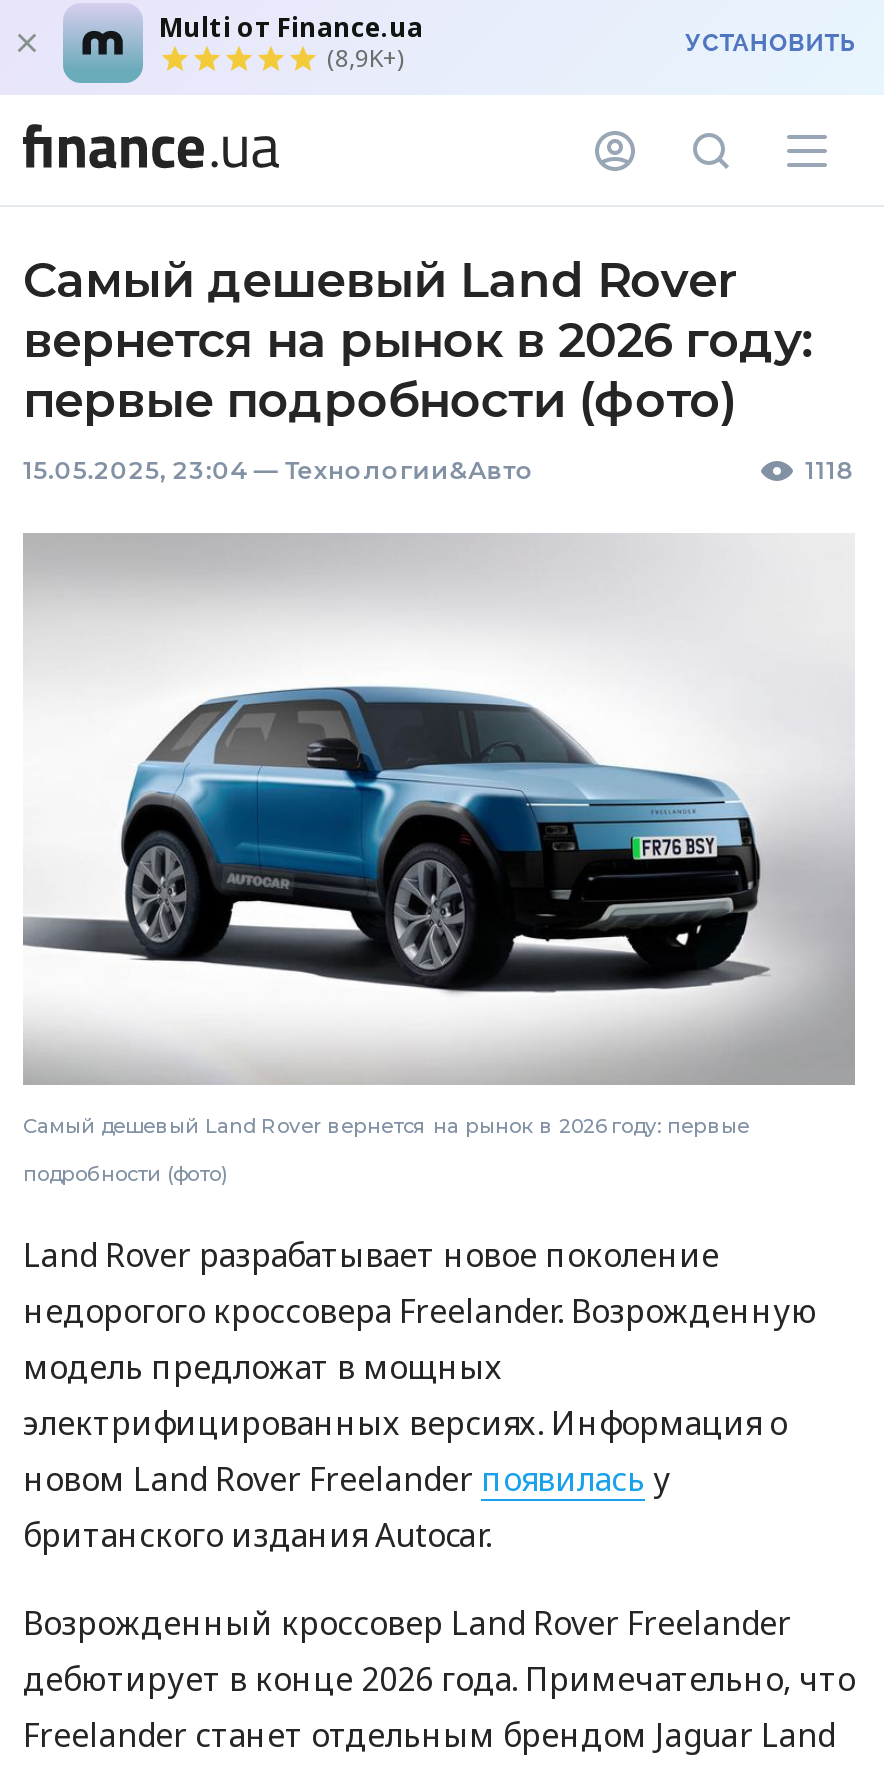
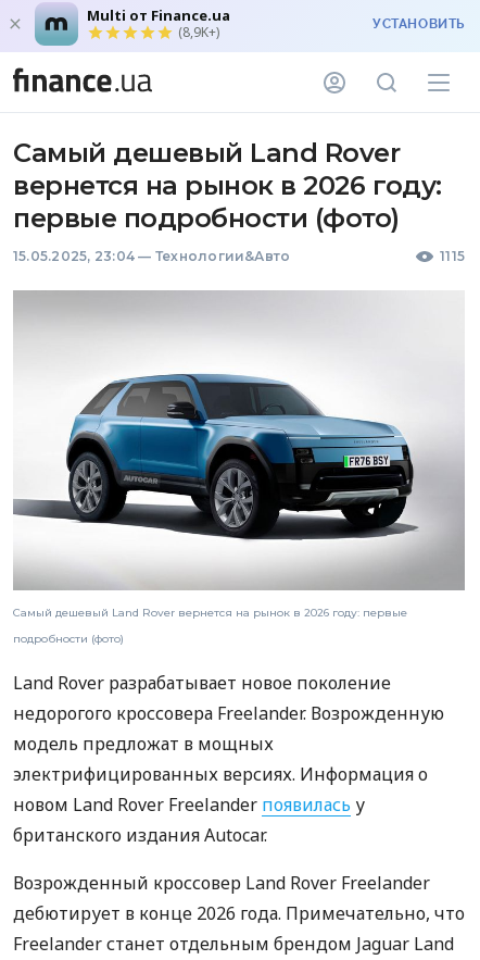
- 1118
+ 1115
